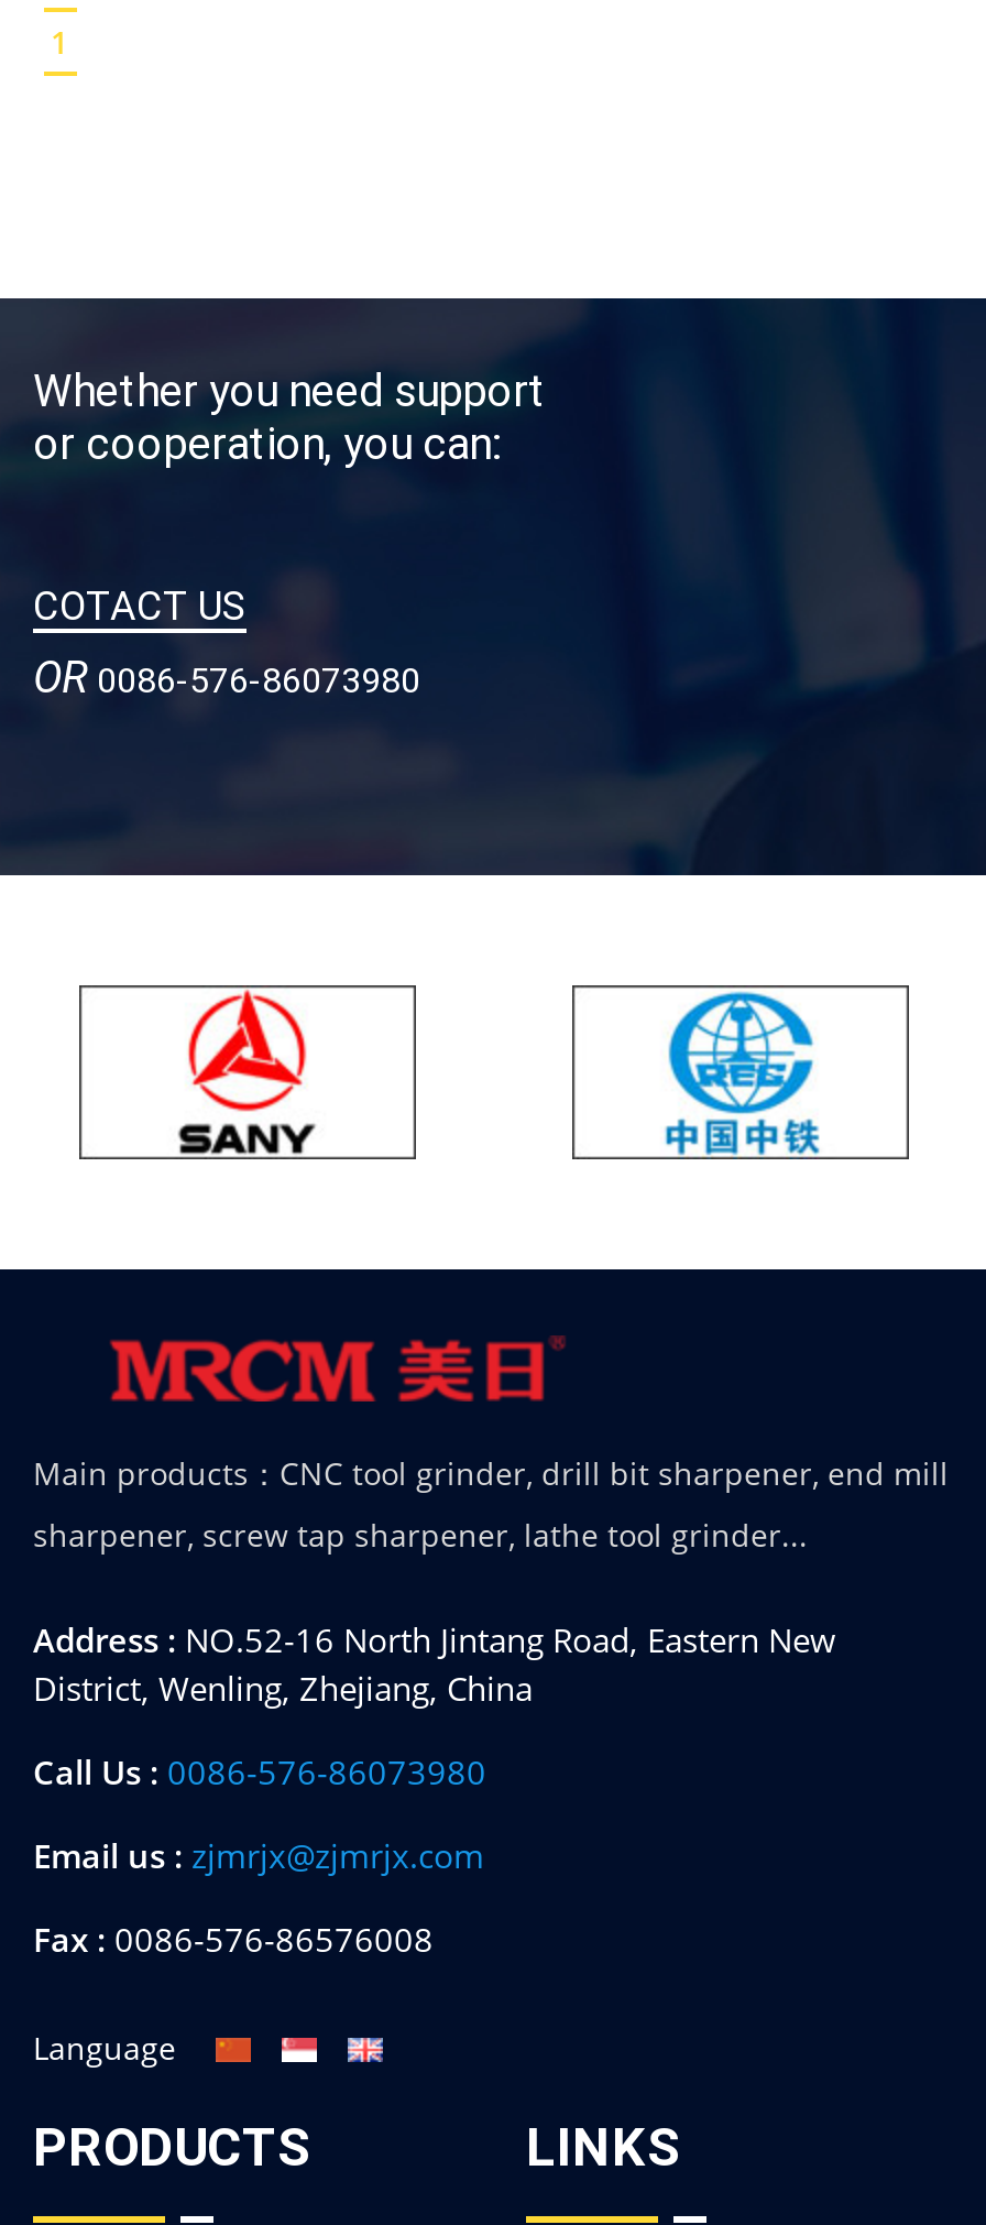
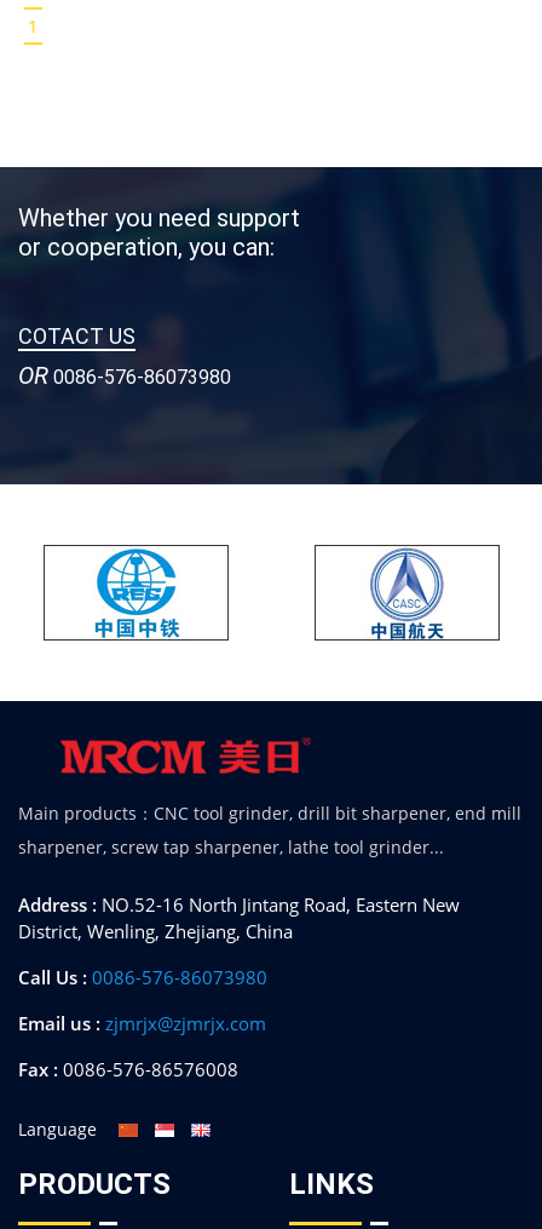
- [image]
+ [image]

- [image]
+ [image]
